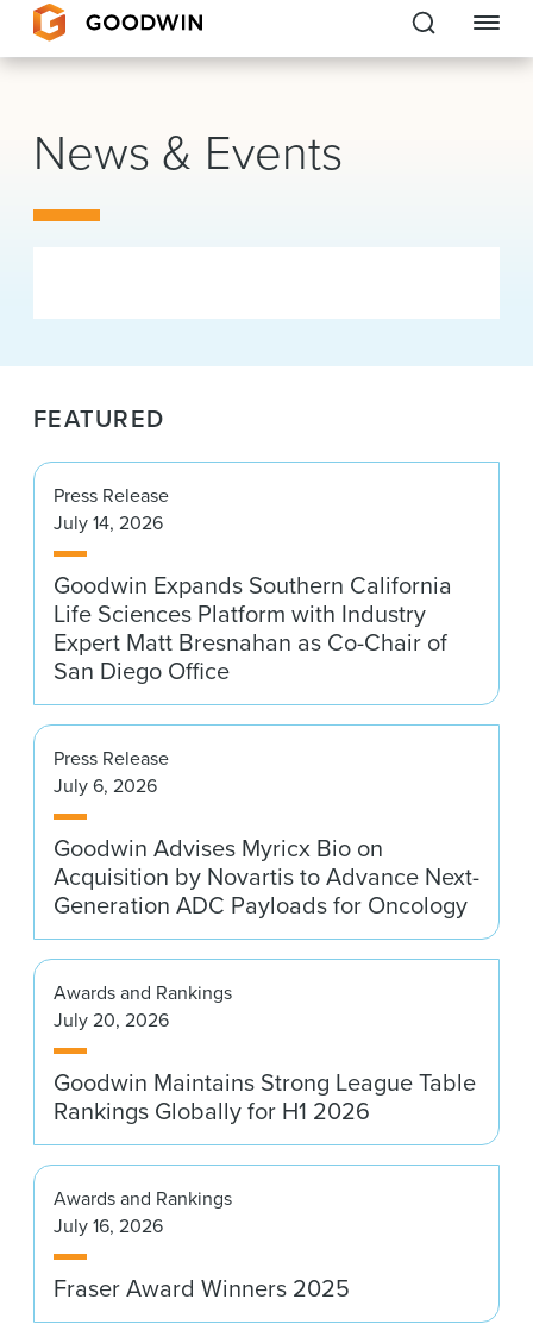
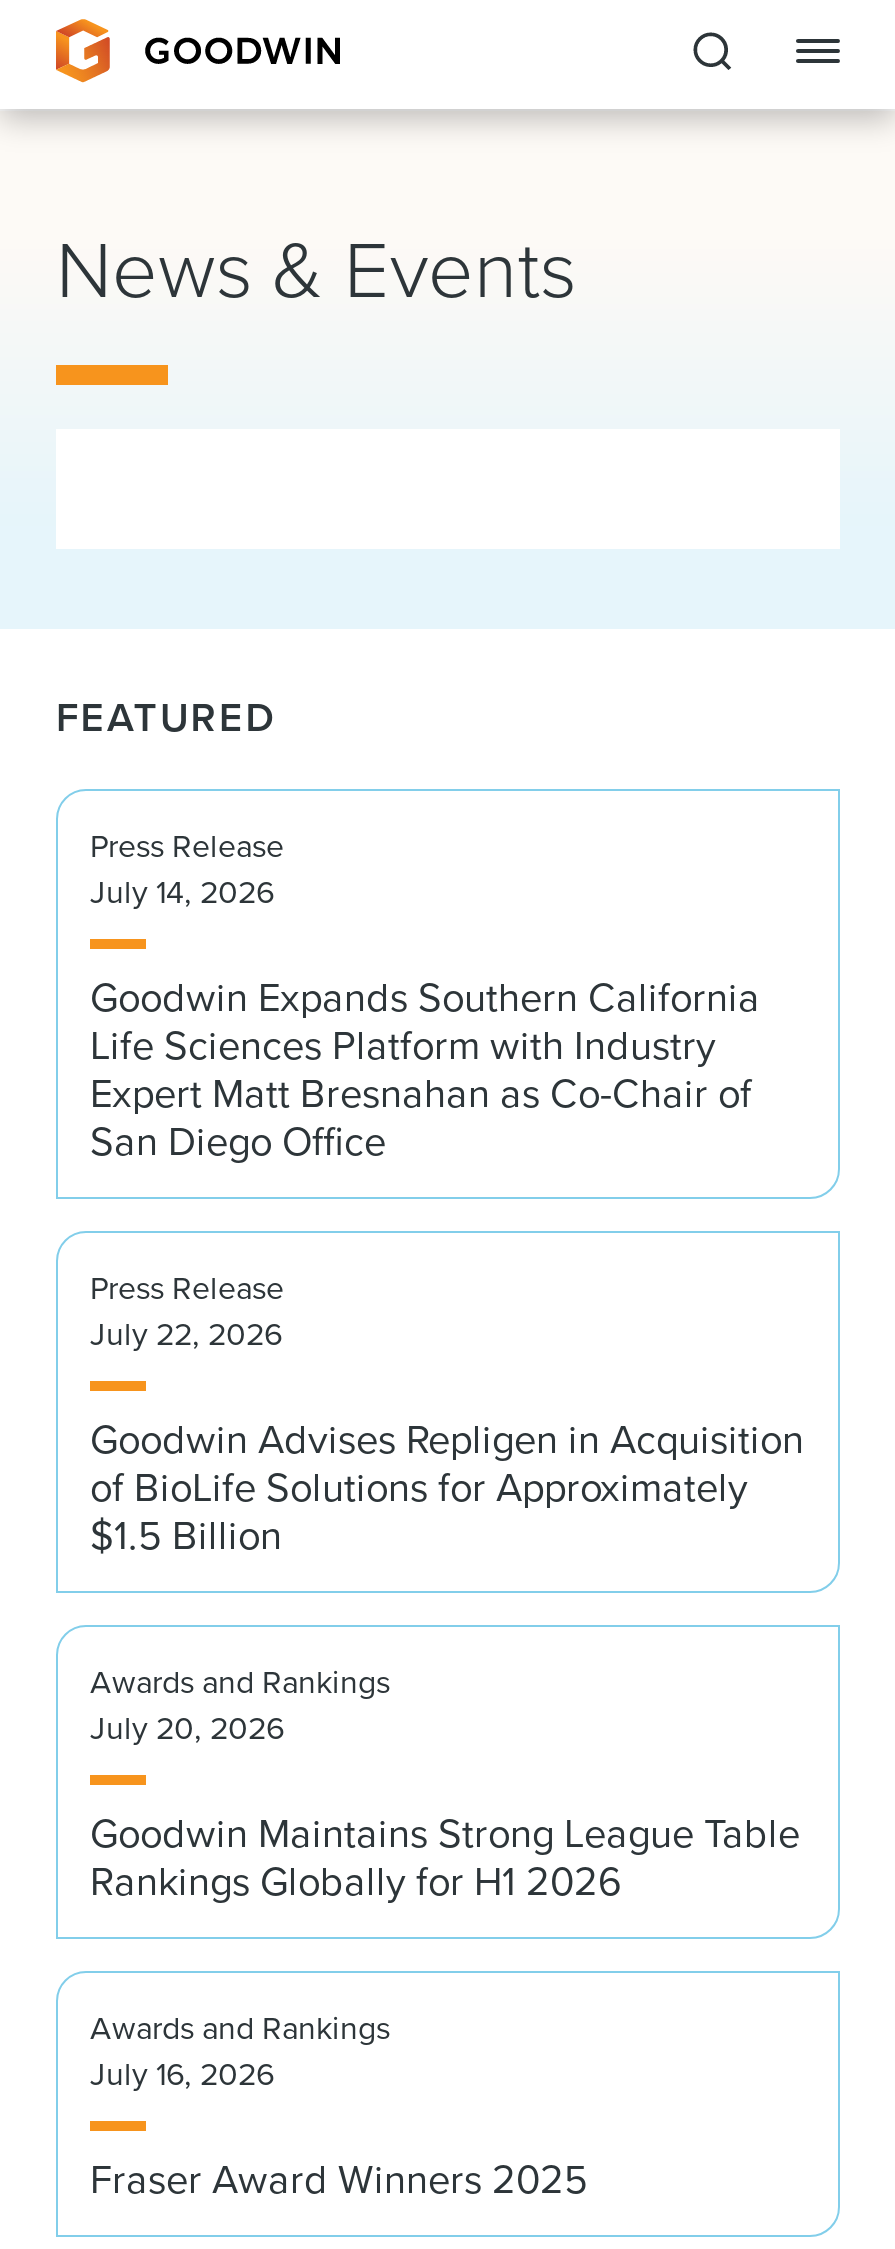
- July 6, 2026
+ July 22, 2026

- Goodwin Advises Myricx Bio on
- Acquisition by Novartis to Advance Next-
- Generation ADC Payloads for Oncology
+ Goodwin Advises Repligen in Acquisition
+ of BioLife Solutions for Approximately
+ $1.5 Billion
